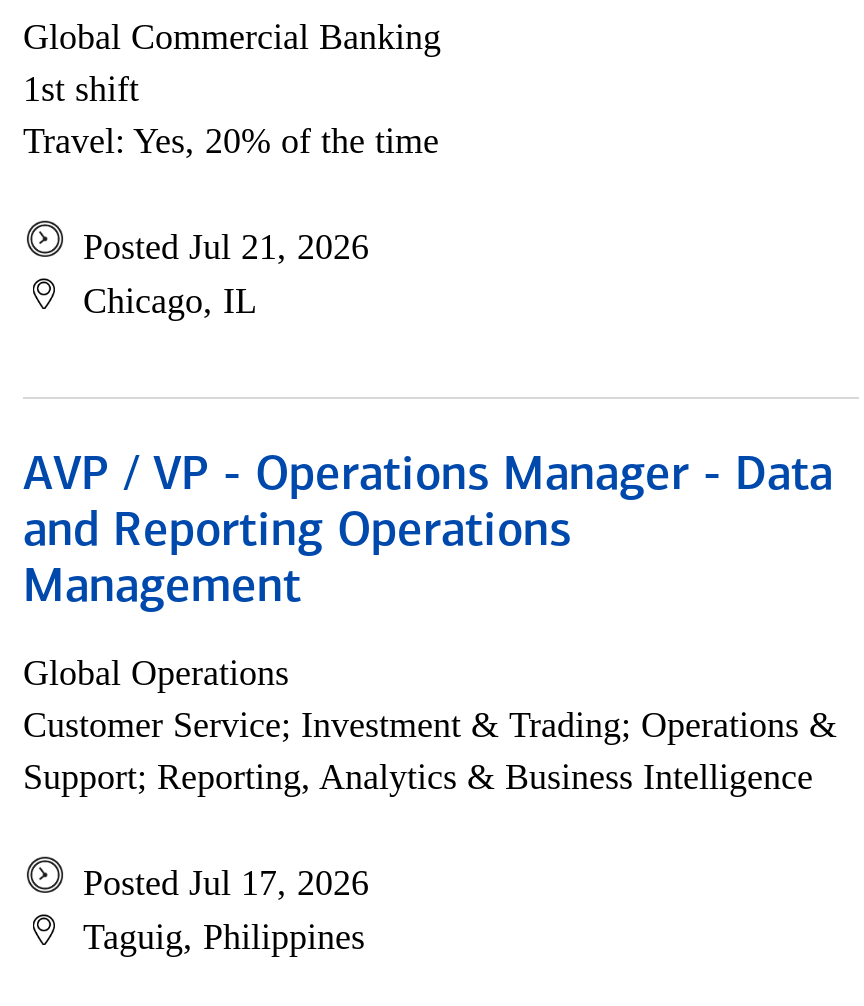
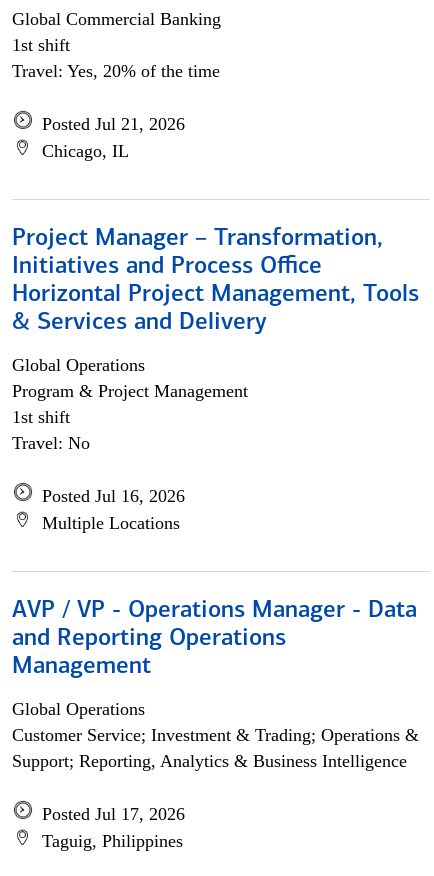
+ Project Manager – Transformation,
+ Initiatives and Process Office
+ Horizontal Project Management, Tools
+ & Services and Delivery
+ Global Operations
+ Program & Project Management
+ 1st shift
+ Travel: No
+ Posted Jul 16, 2026
+ Multiple Locations
